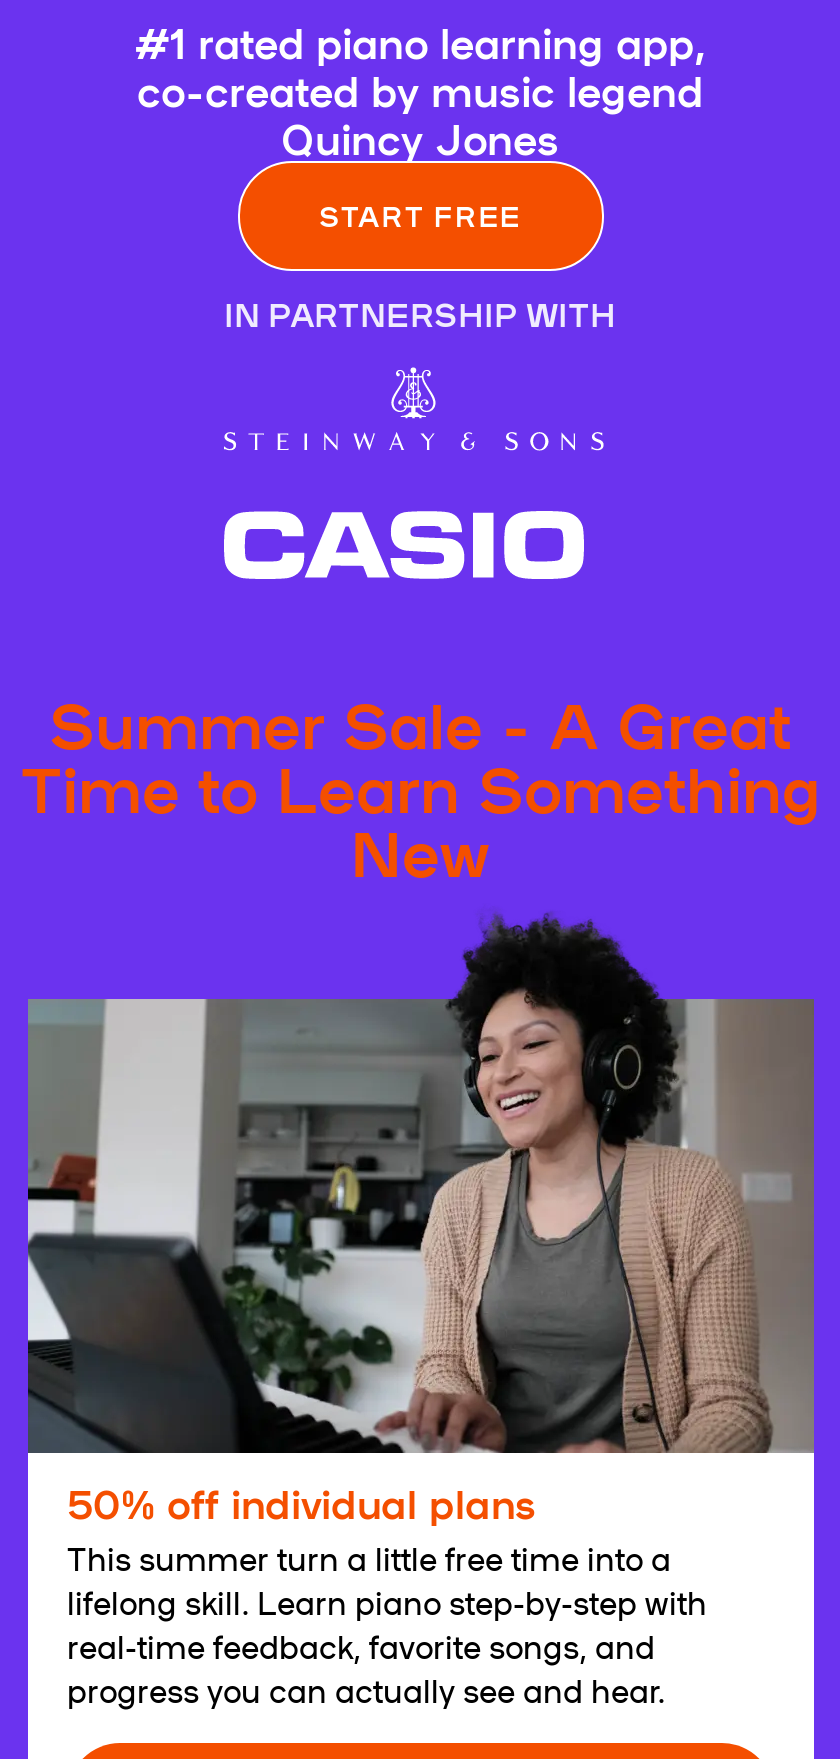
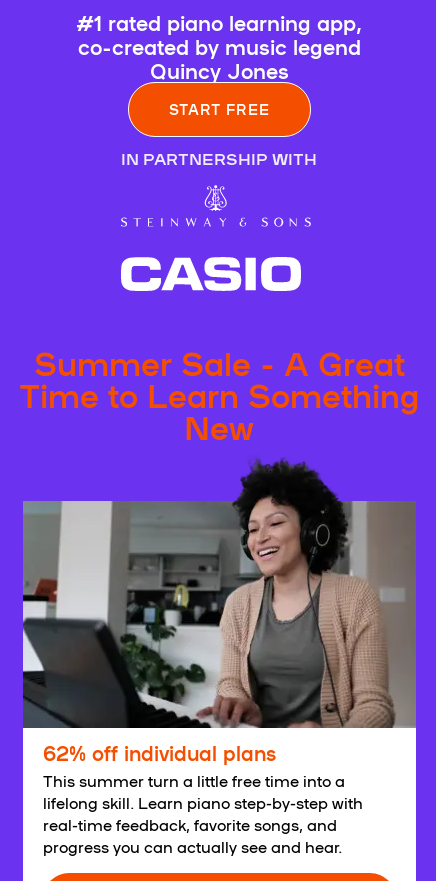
- 50% off individual plans
+ 62% off individual plans
